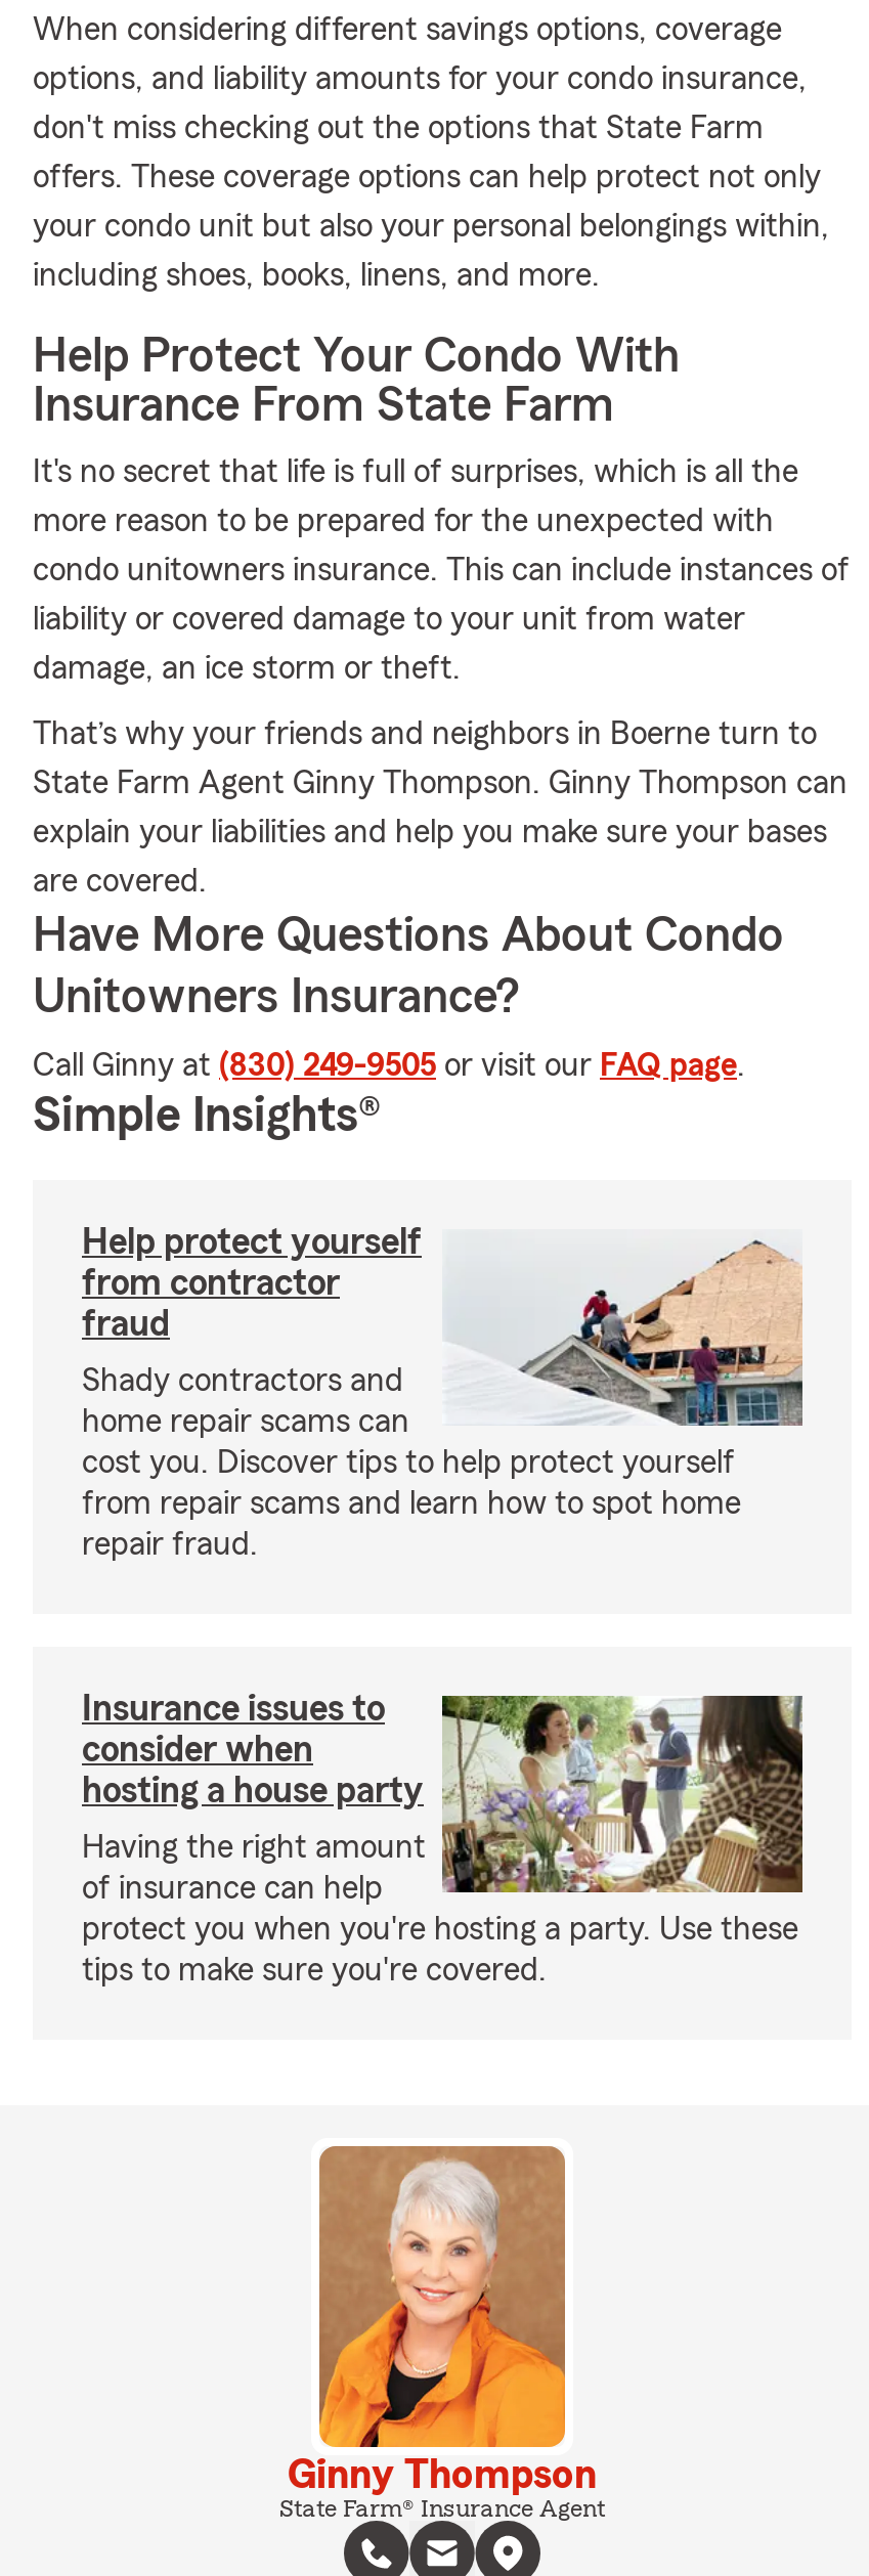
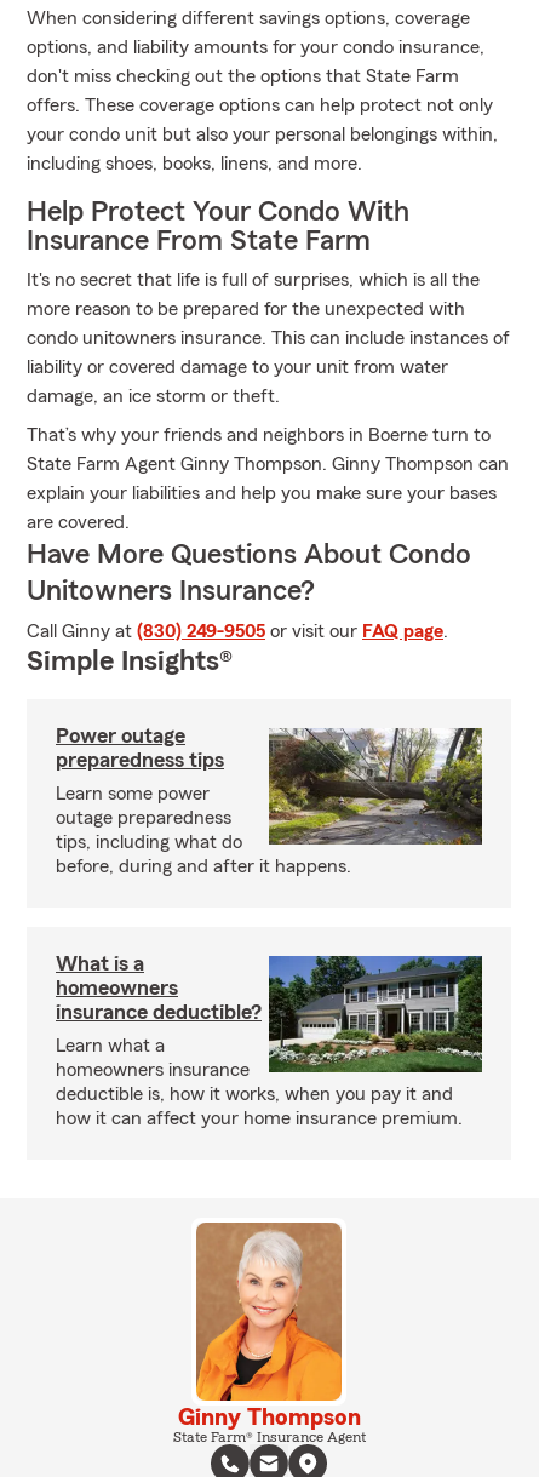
- Help protect yourself
- from contractor
- fraud
+ Power outage
+ preparedness tips

- [image]
- Shady contractors and
- home repair scams can
- cost you. Discover tips to help protect yourself
- from repair scams and learn how to spot home
- repair fraud.
+ [image]
+ Learn some power
+ outage preparedness
+ tips, including what do
+ before, during and after it happens.

- Insurance issues to
- consider when
- hosting a house party
+ What is a
+ homeowners
+ insurance deductible?

- [image]
- Having the right amount
- of insurance can help
- protect you when you're hosting a party. Use these
- tips to make sure you're covered.
+ [image]
+ Learn what a
+ homeowners insurance
+ deductible is, how it works, when you pay it and
+ how it can affect your home insurance premium.
